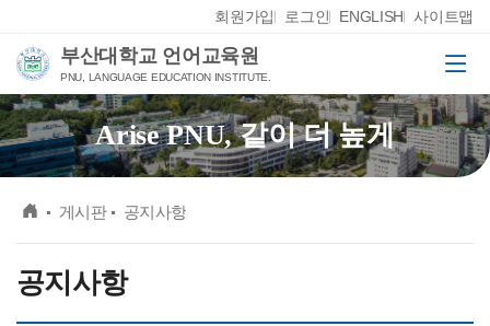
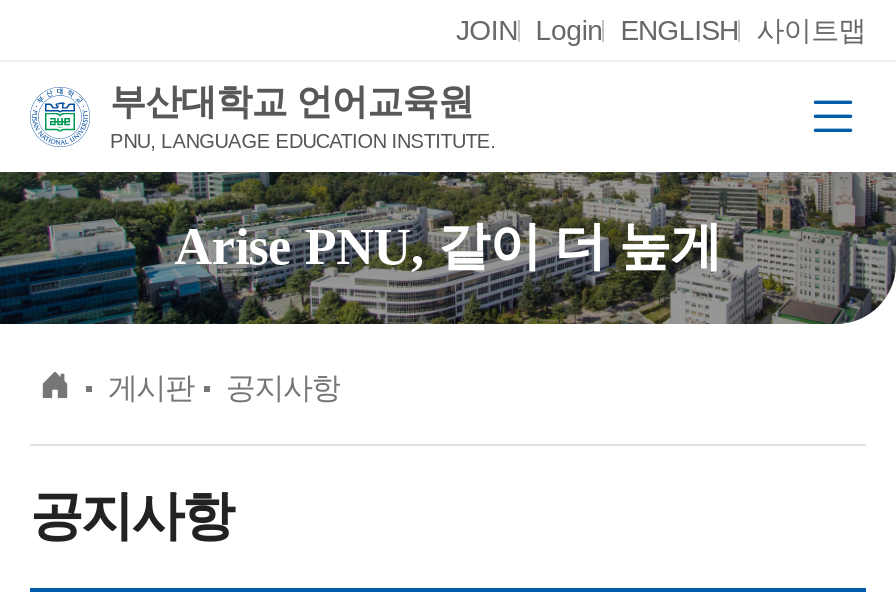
- 회원가입 로그인 ENGLISH 사이트맵
+ JOIN Login ENGLISH 사이트맵
